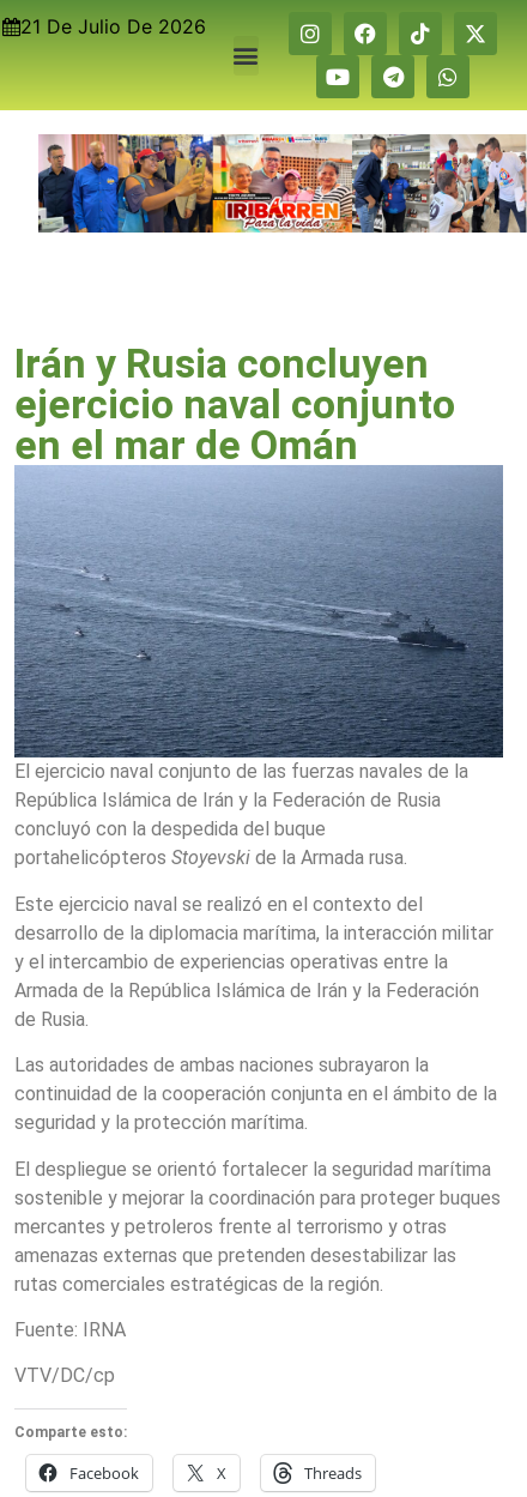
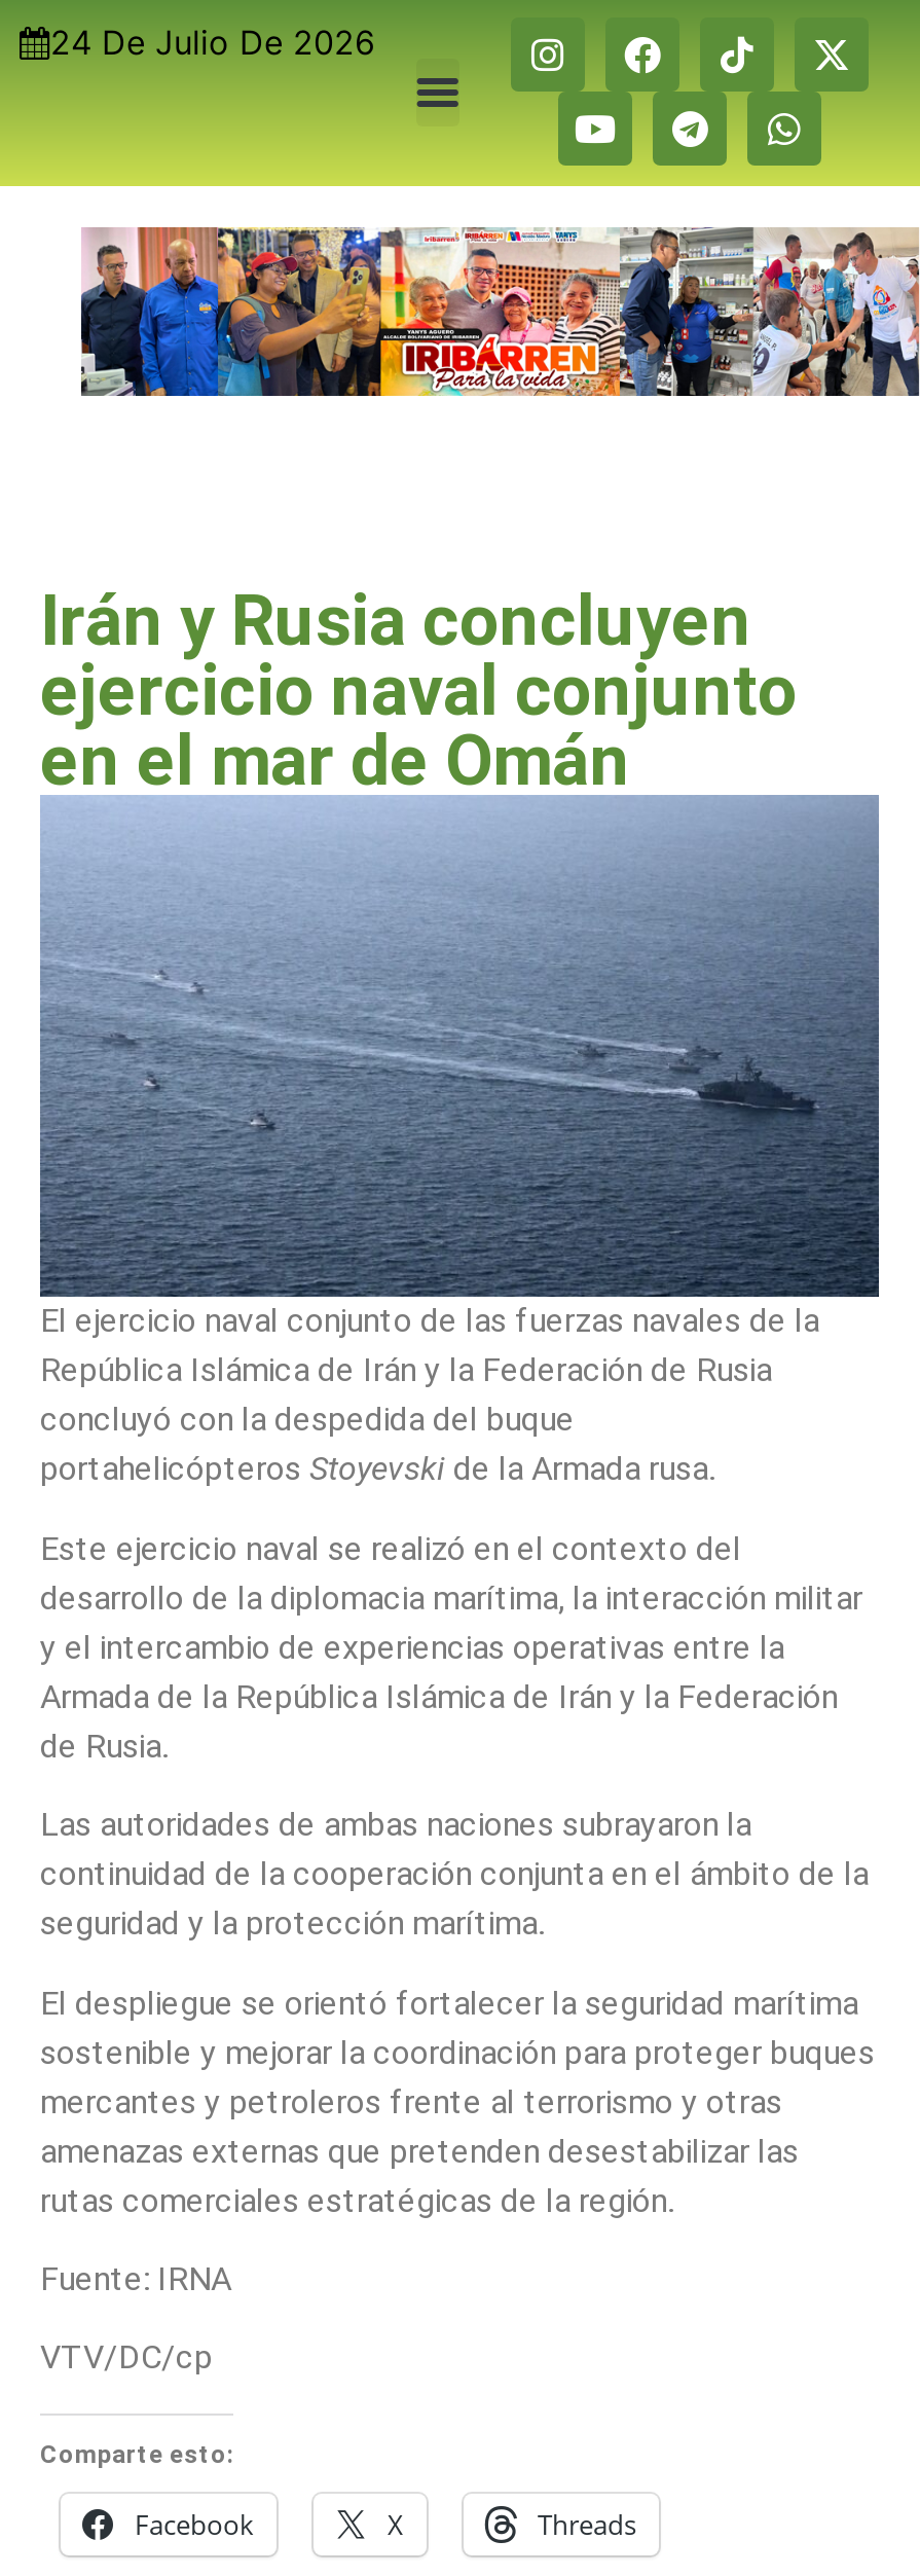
- 21 De Julio De 2026
+ 24 De Julio De 2026
